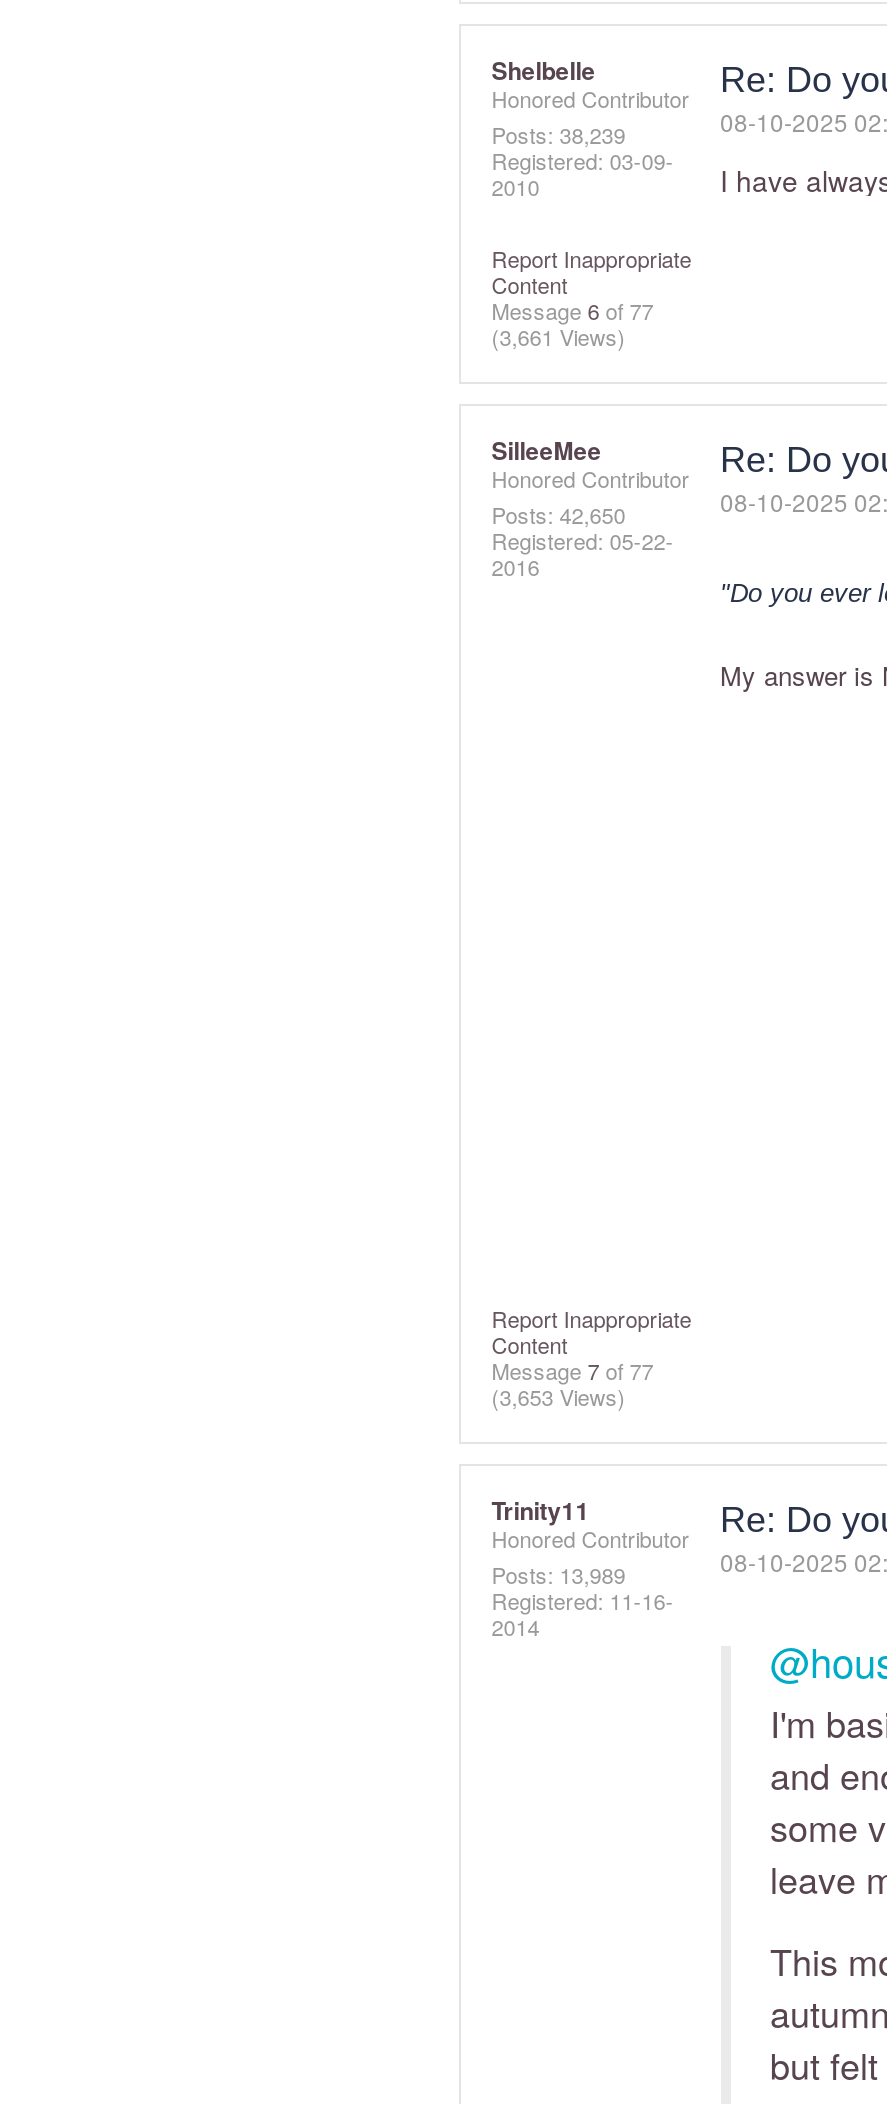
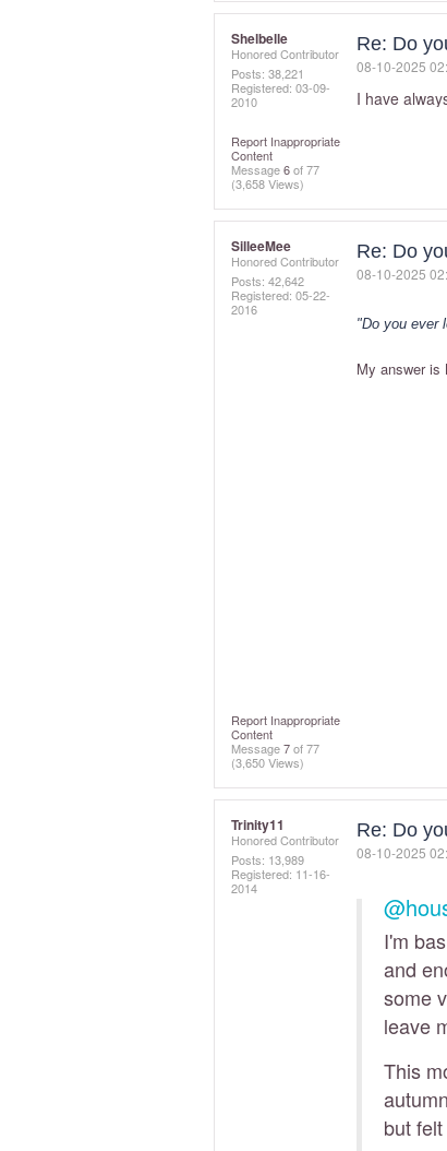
- Posts: 38,239
+ Posts: 38,221

- (3,661 Views)
+ (3,658 Views)

- Posts: 42,650
+ Posts: 42,642

- (3,653 Views)
+ (3,650 Views)
